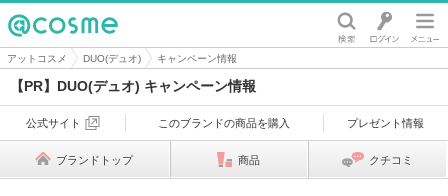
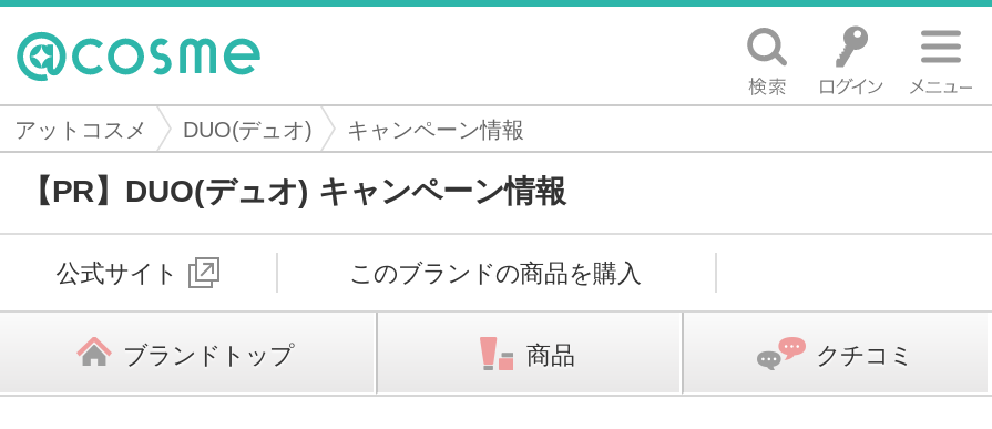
- プレゼント情報
